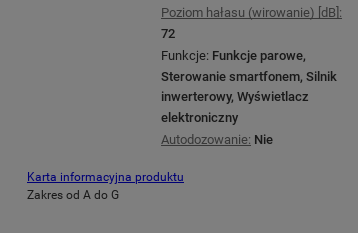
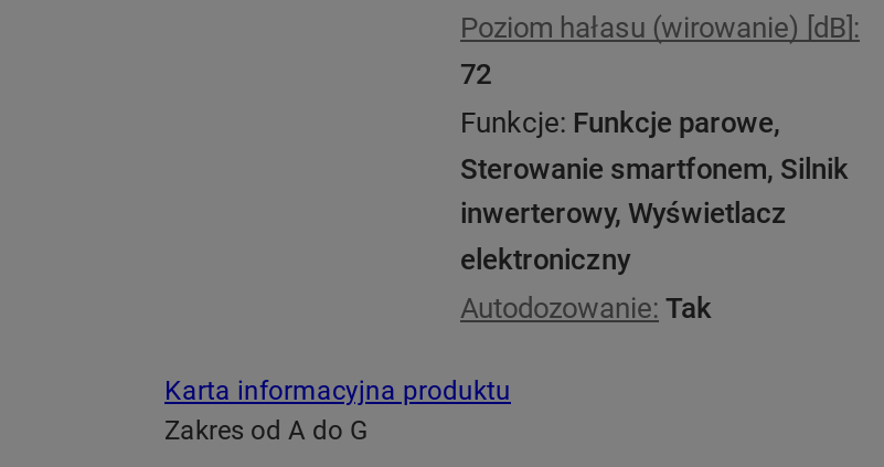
- Autodozowanie: Nie
+ Autodozowanie: Tak
